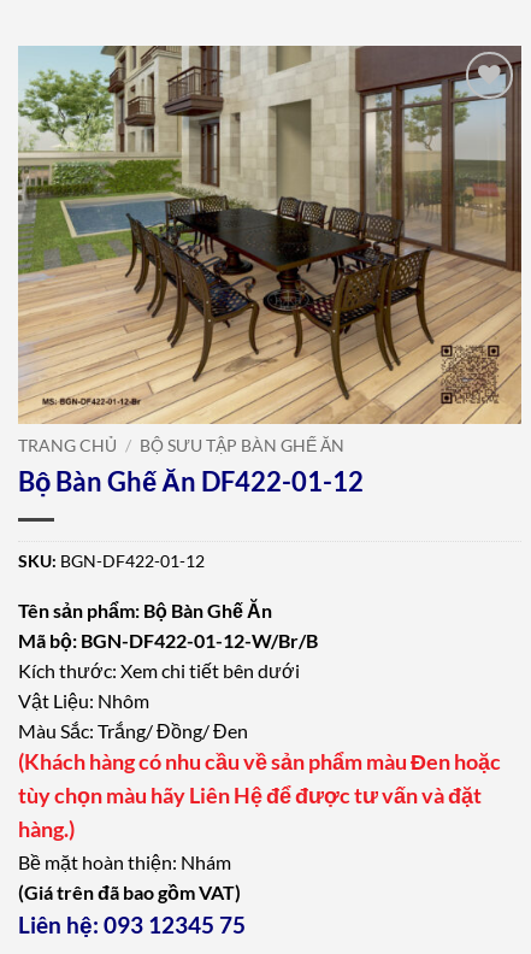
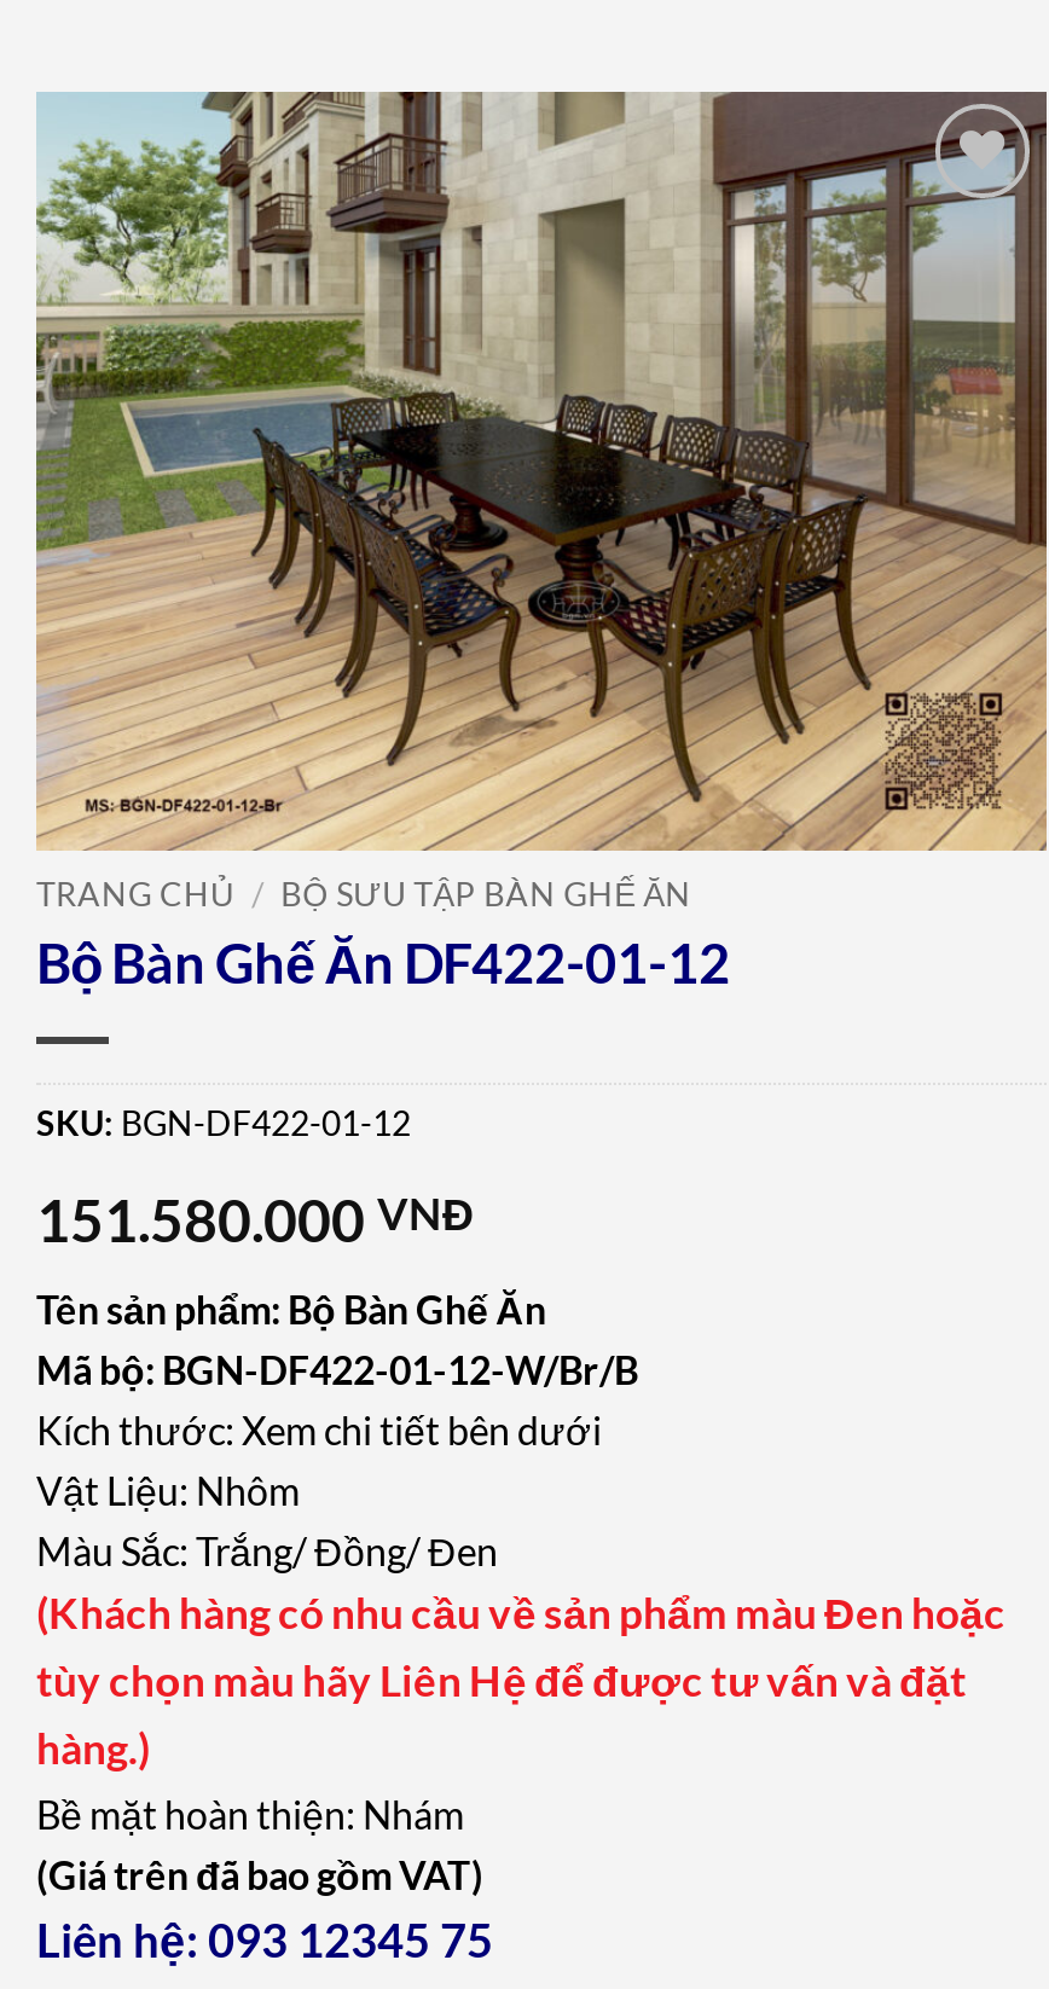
+ 151.580.000 VNĐ
